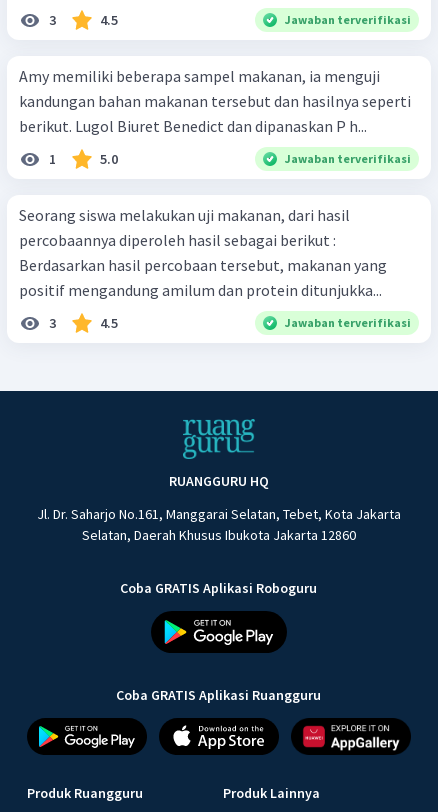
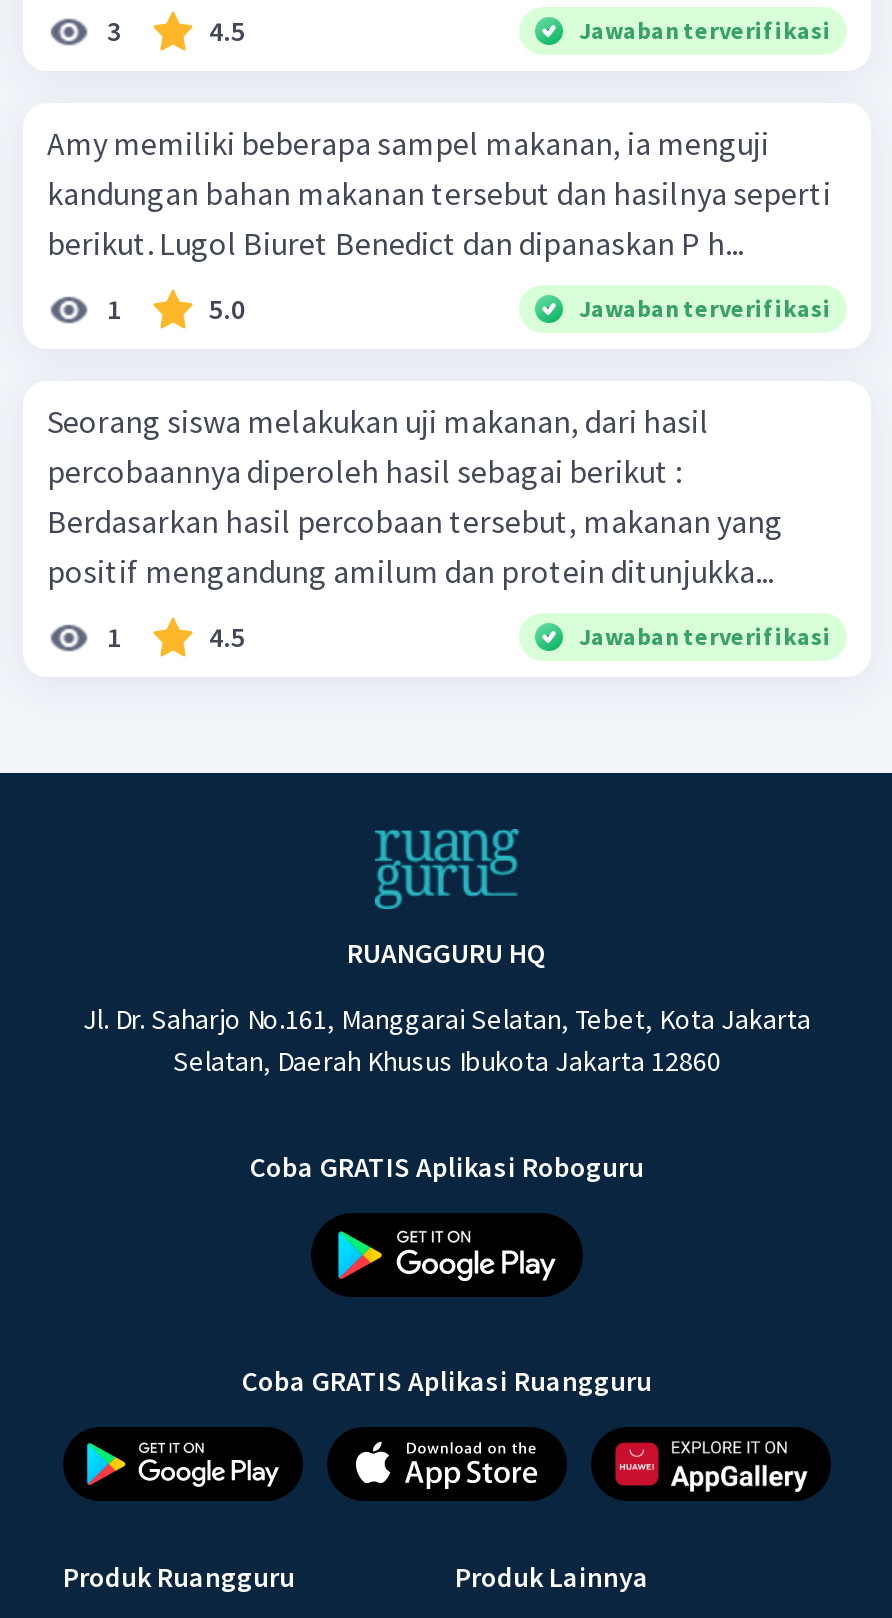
- 3
+ 1
